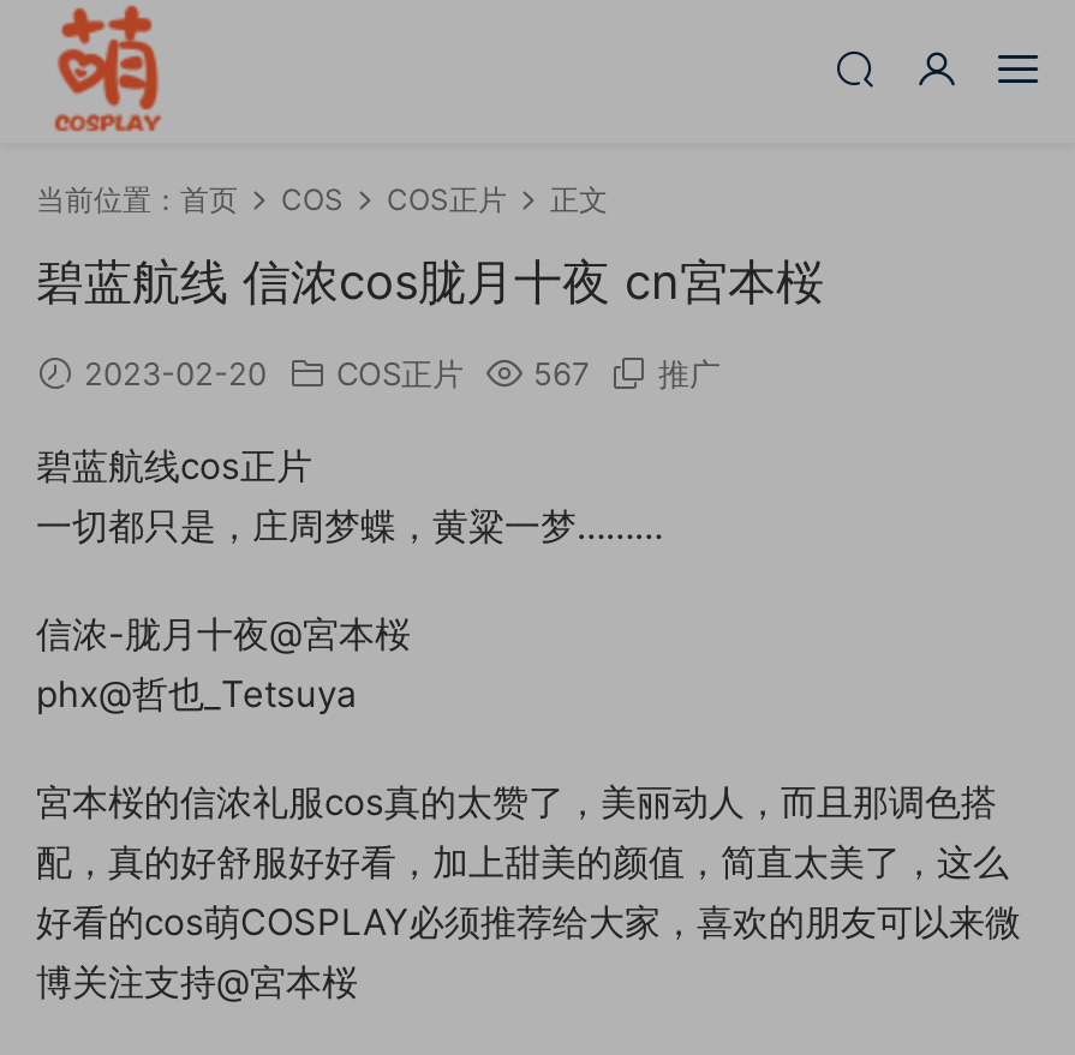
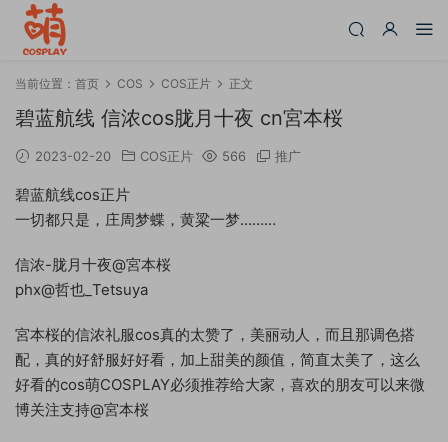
- 2023-02-20 COS正片 567 推广
+ 2023-02-20 COS正片 566 推广
